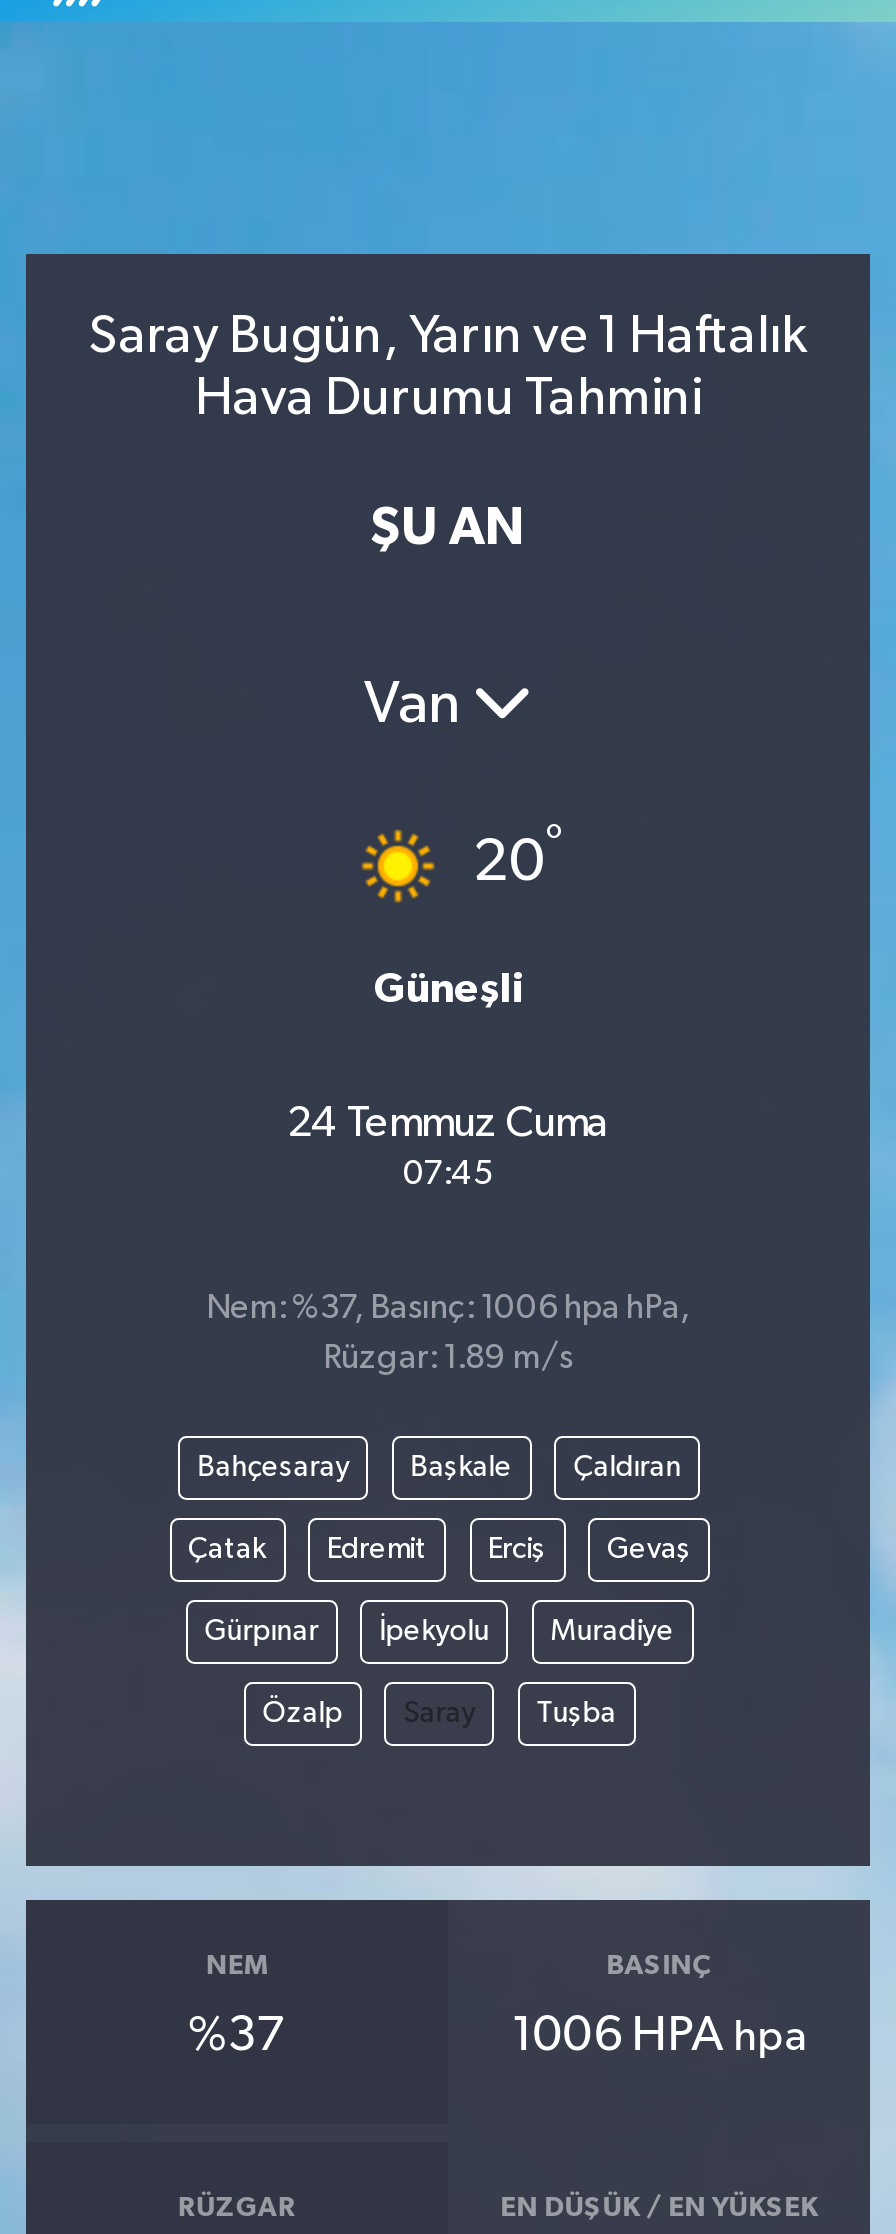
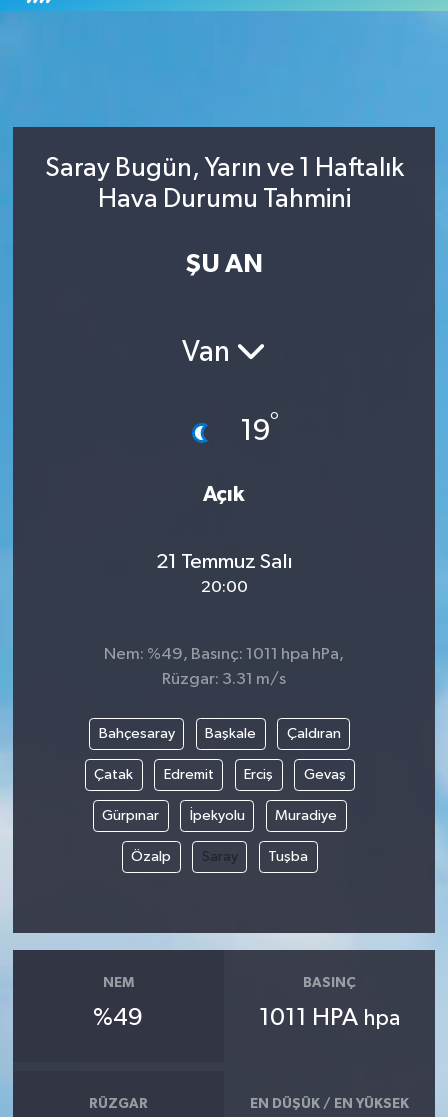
- [image]
- 20°
+ [image]
+ 19°

- Güneşli
+ Açık

- 24 Temmuz Cuma
- 07:45
+ 21 Temmuz Salı
+ 20:00

- Nem: %37, Basınç: 1006 hpa hPa,
+ Nem: %49, Basınç: 1011 hpa hPa,

- Rüzgar: 1.89 m/s
+ Rüzgar: 3.31 m/s

- %37
+ %49

- 1006 HPA hpa
+ 1011 HPA hpa
